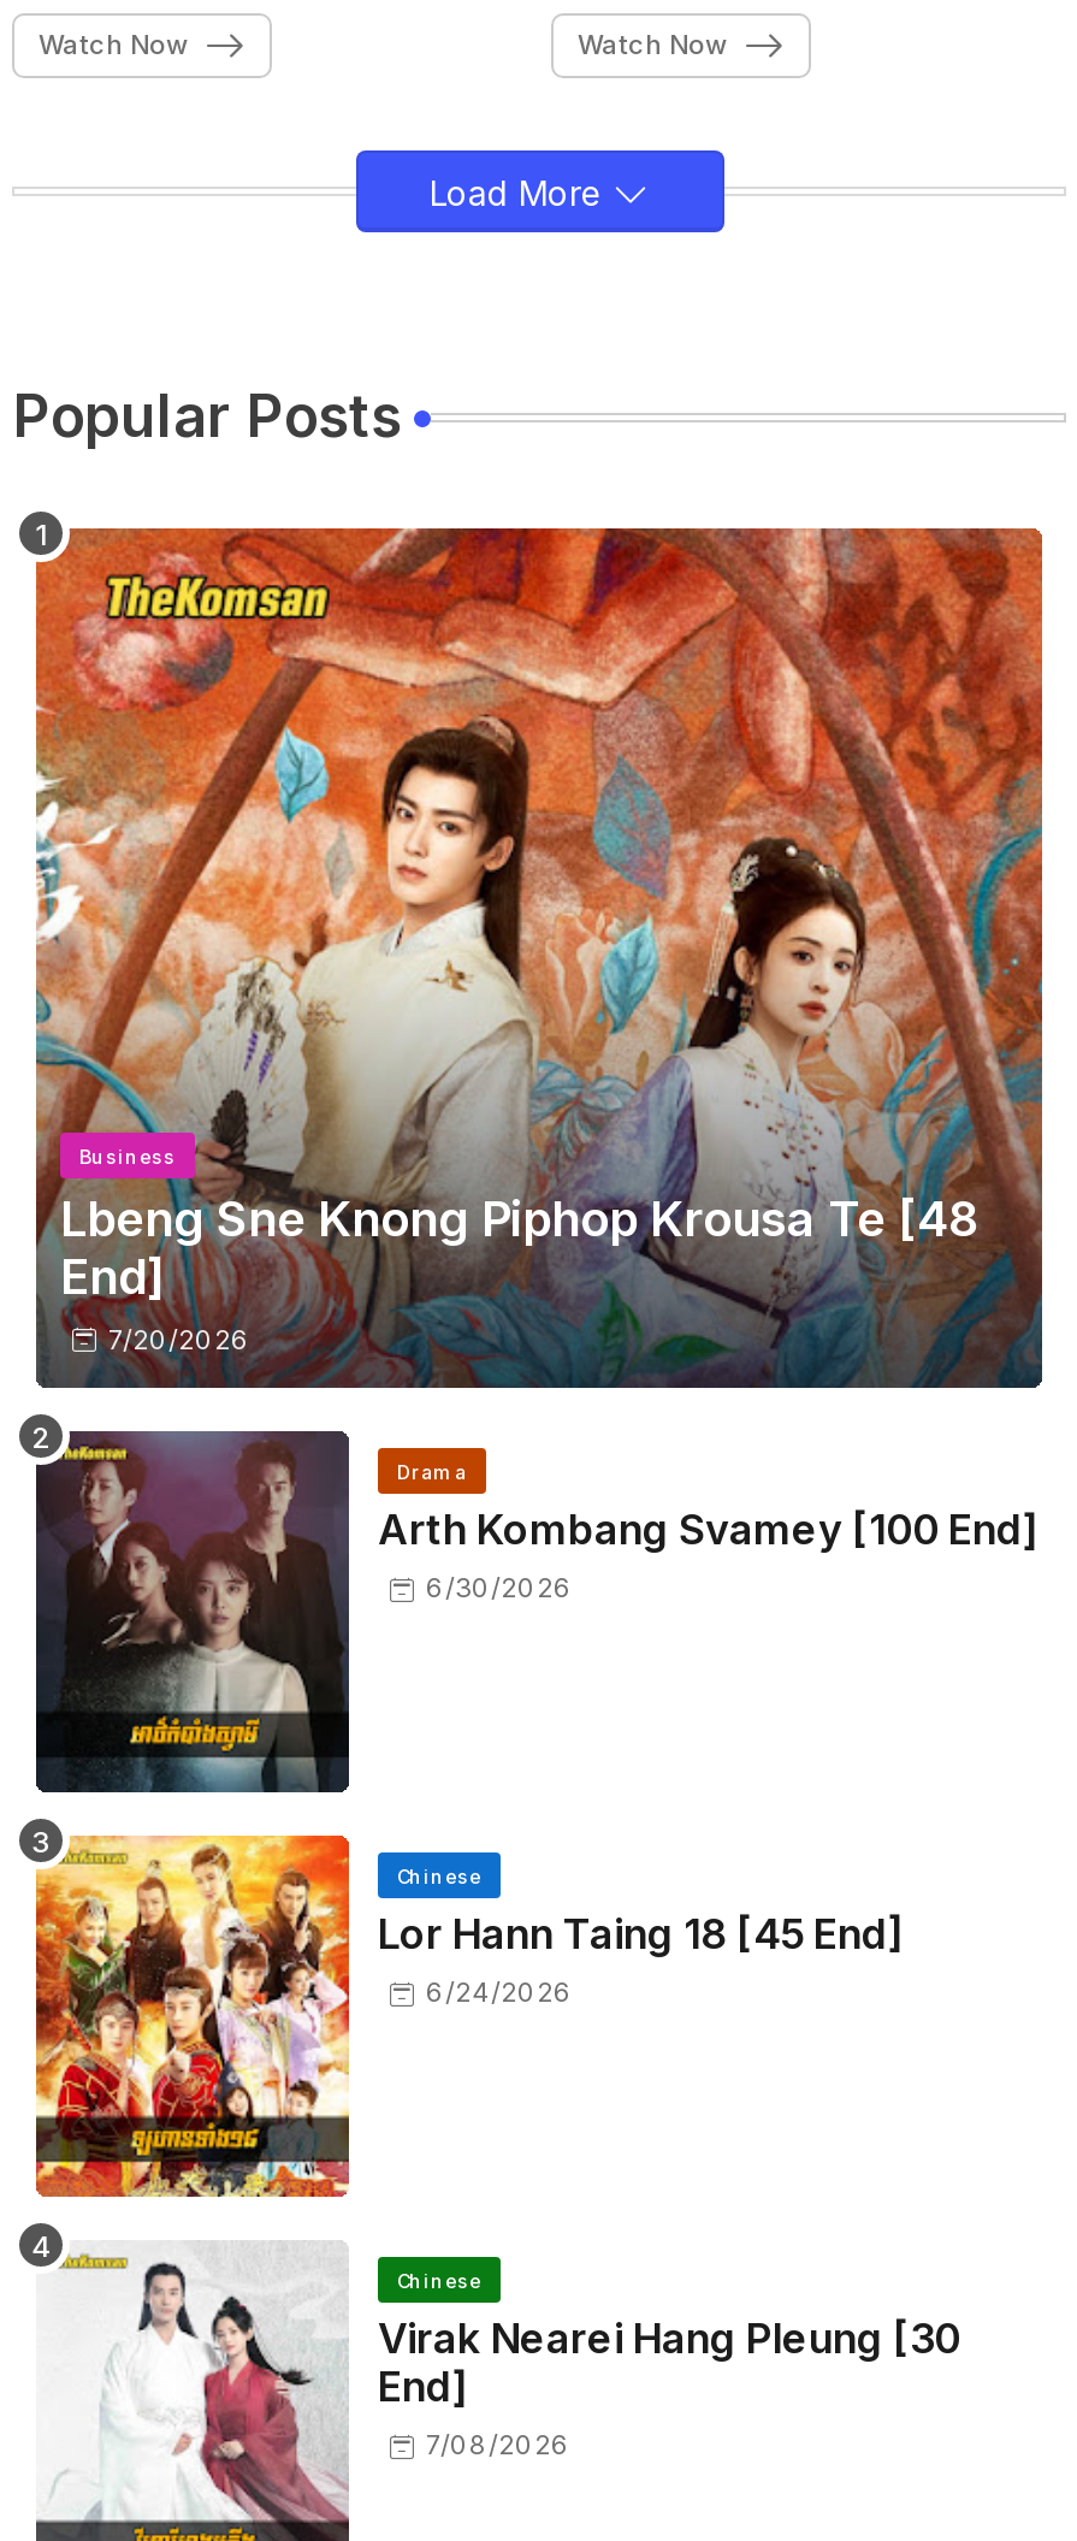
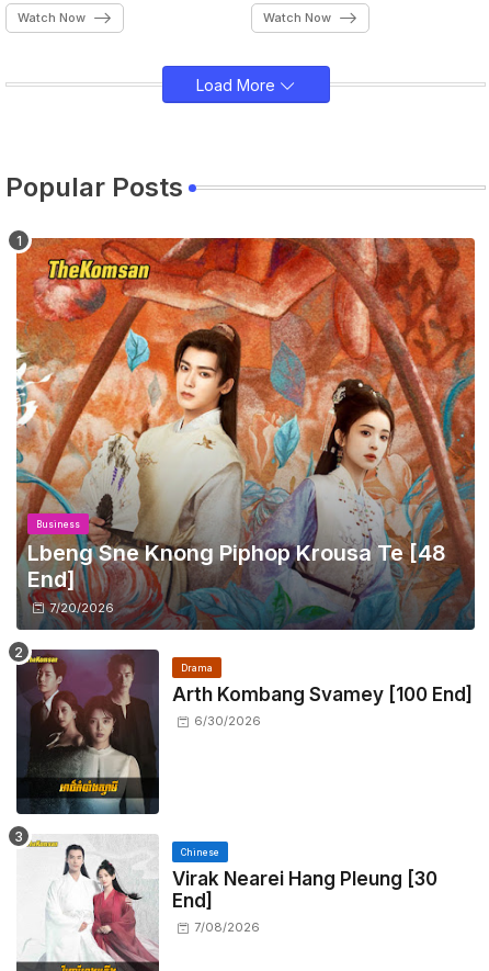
- [image]
- Lor Hann Taing 18 [45 End]
- 6/24/2026

- Chinese
